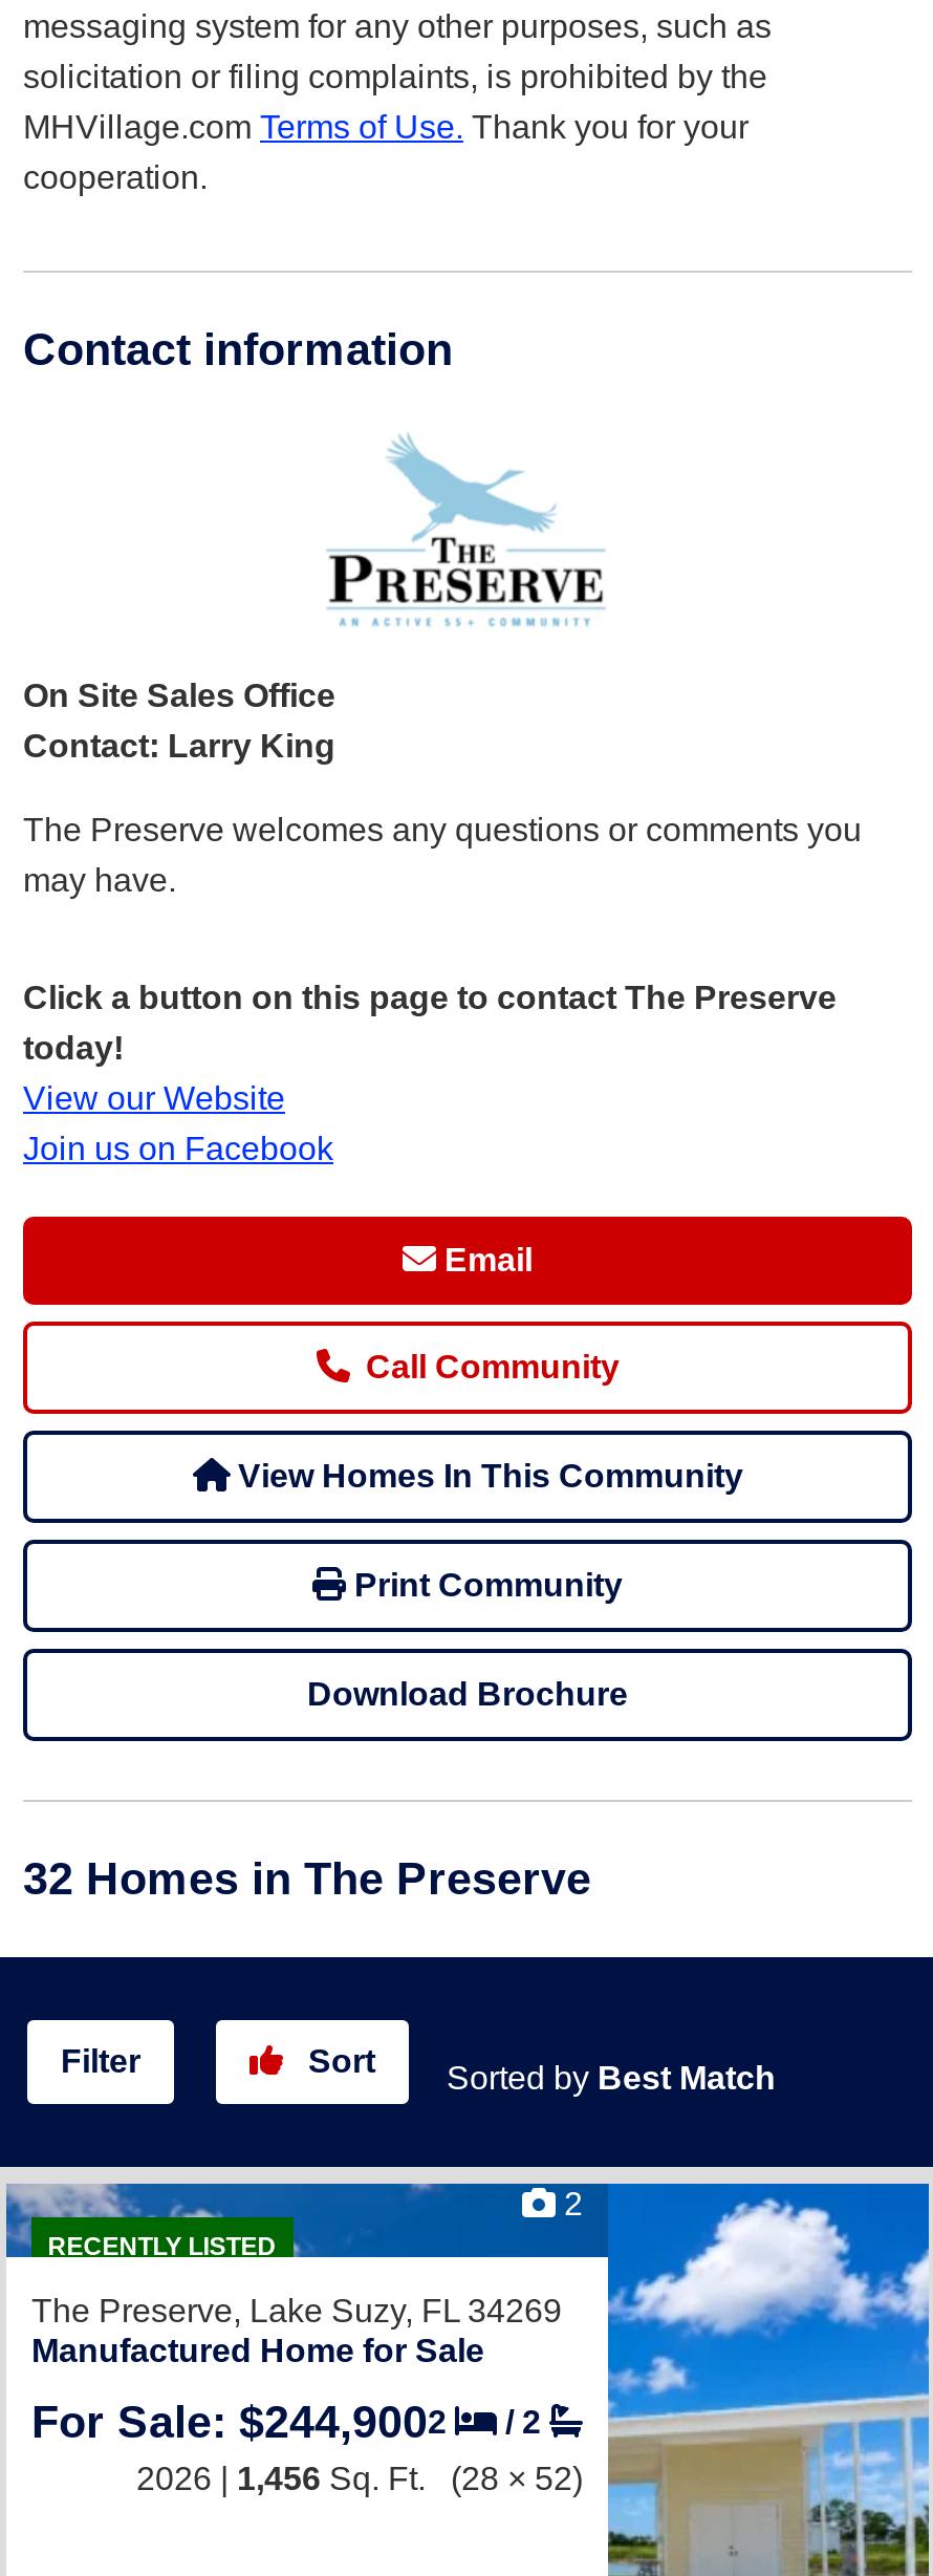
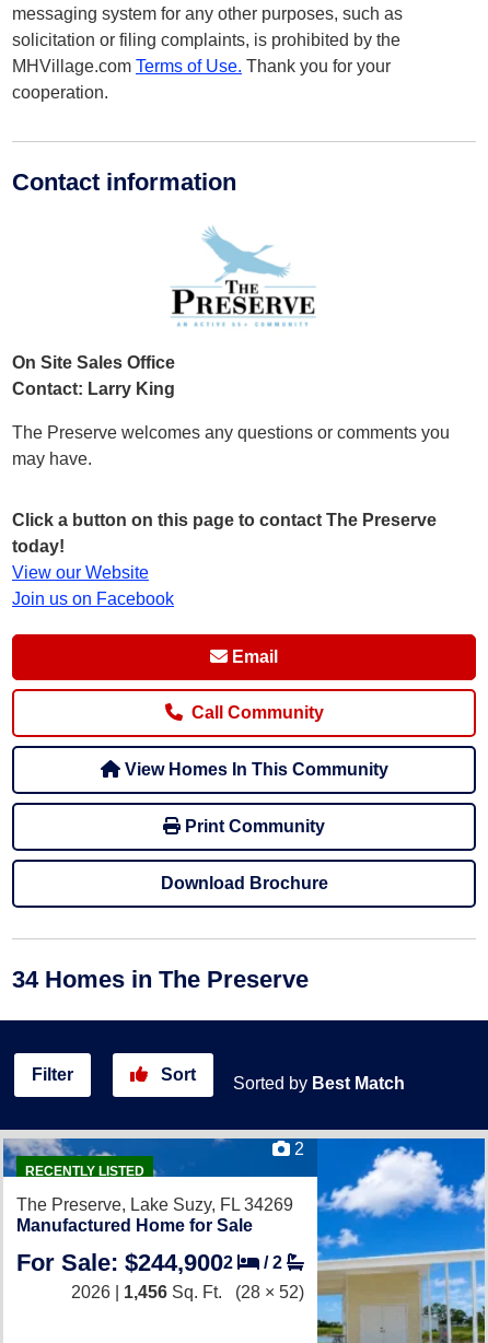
- 32 Homes in The Preserve
+ 34 Homes in The Preserve
